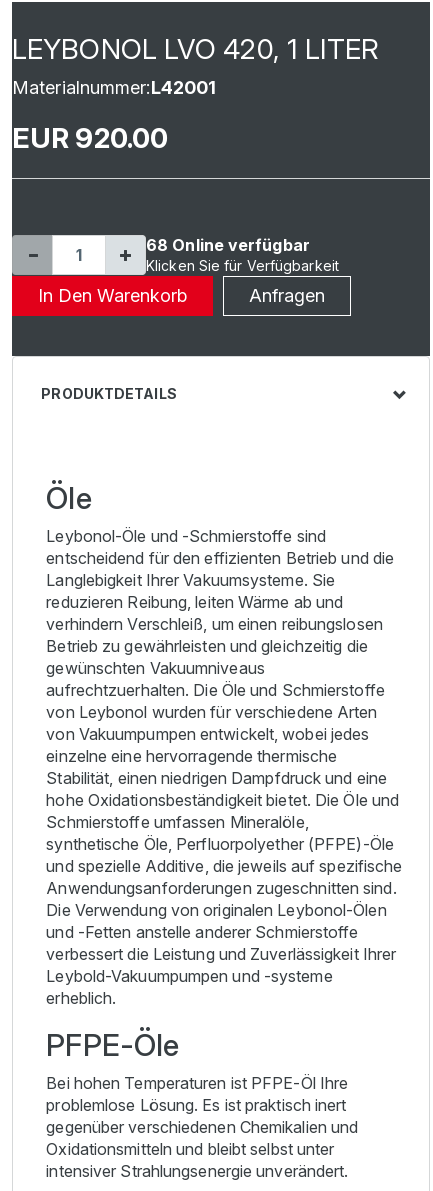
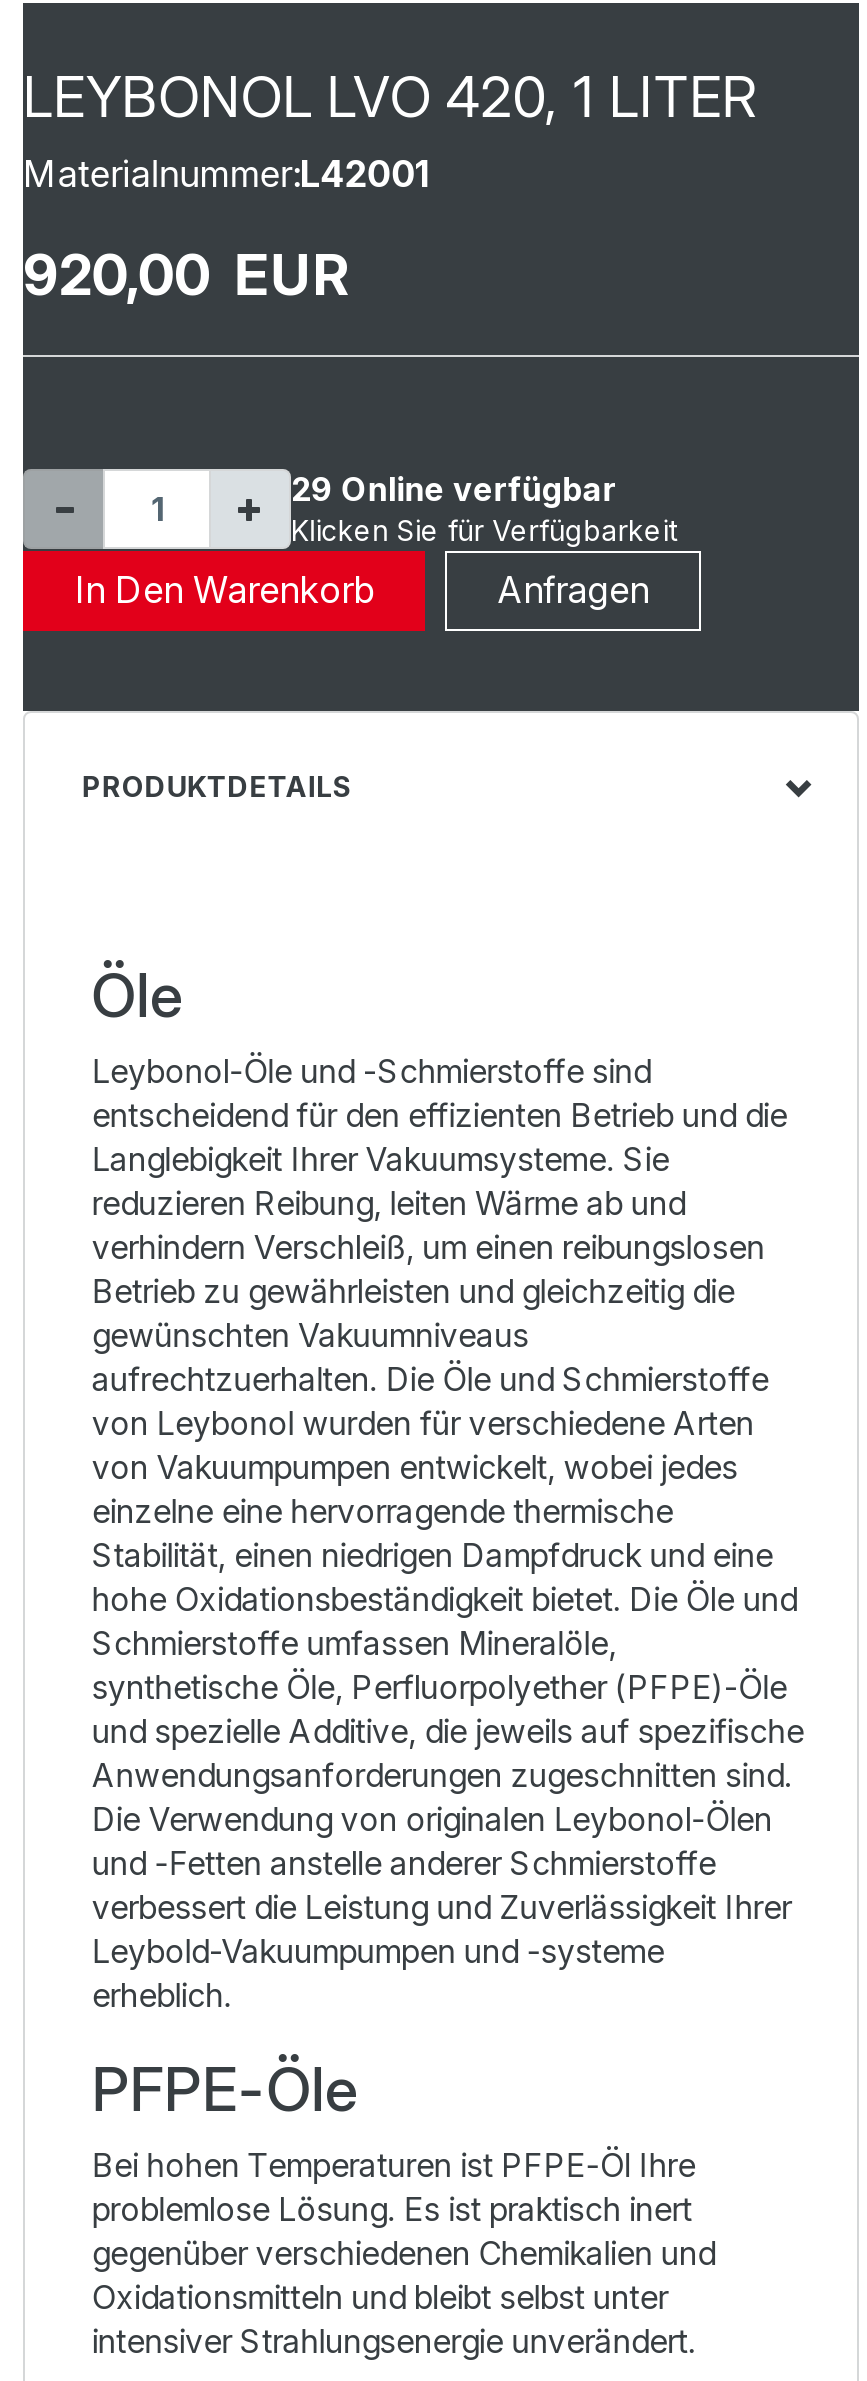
- EUR 920.00
+ 920,00 EUR

- 68 Online verfügbar
+ 29 Online verfügbar
